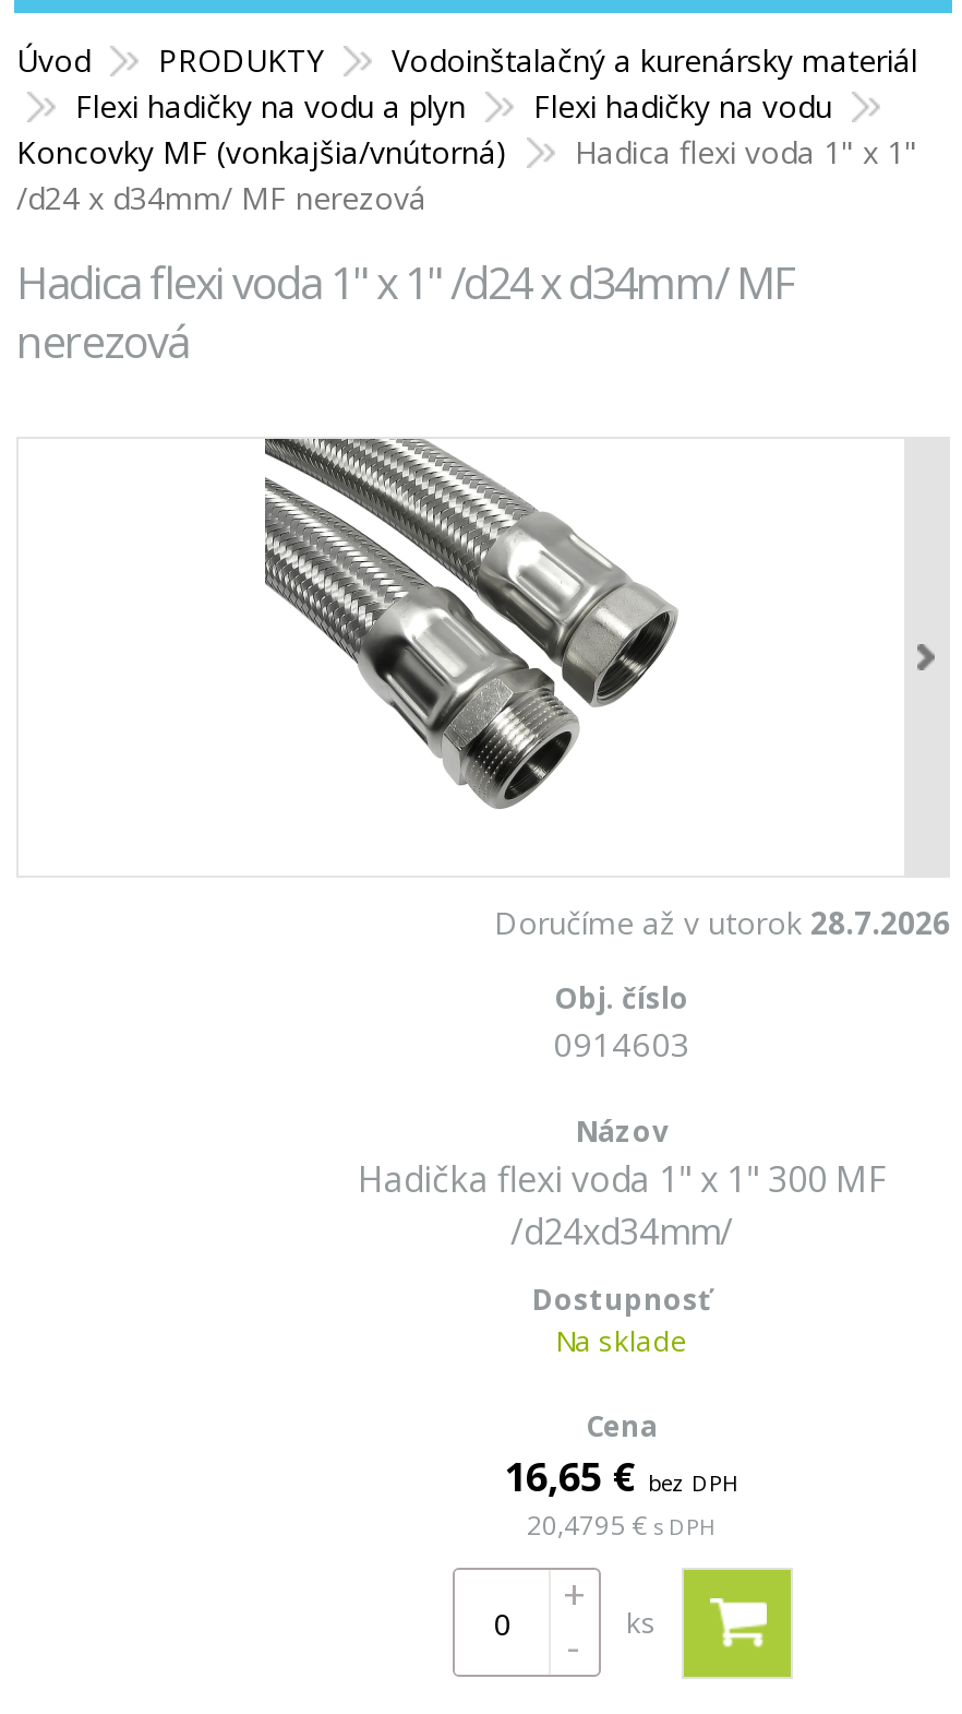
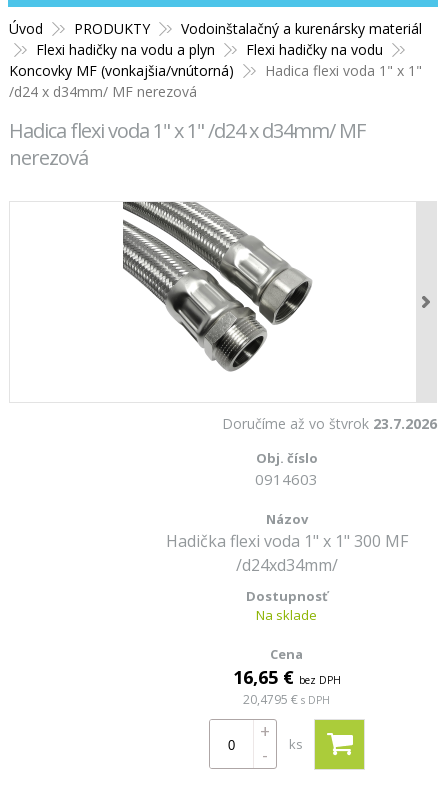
- Doručíme až v utorok 28.7.2026
+ Doručíme až vo štvrok 23.7.2026
